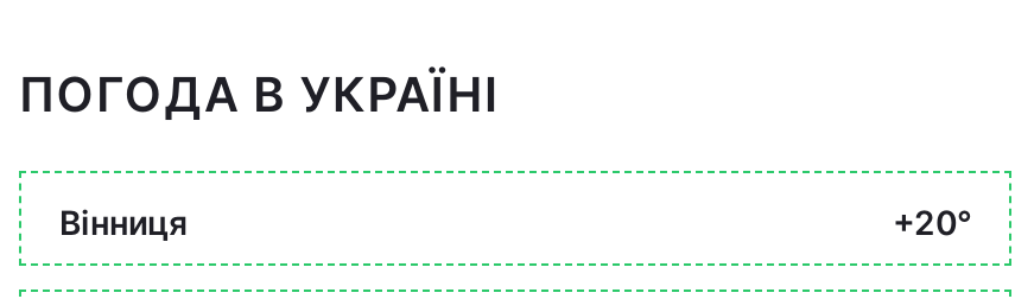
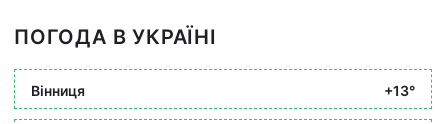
- +20°
+ +13°
